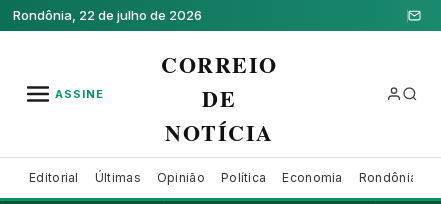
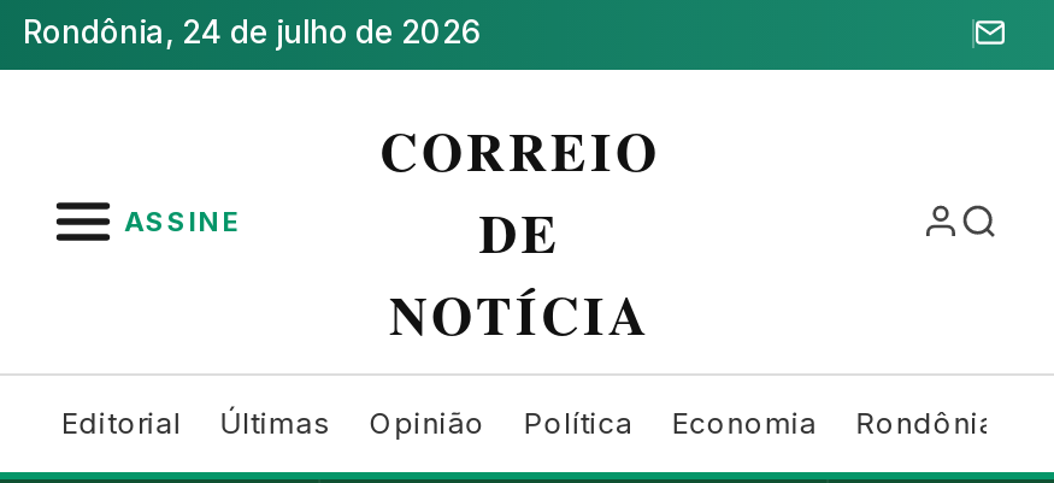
- Rondônia, 22 de julho de 2026
+ Rondônia, 24 de julho de 2026
